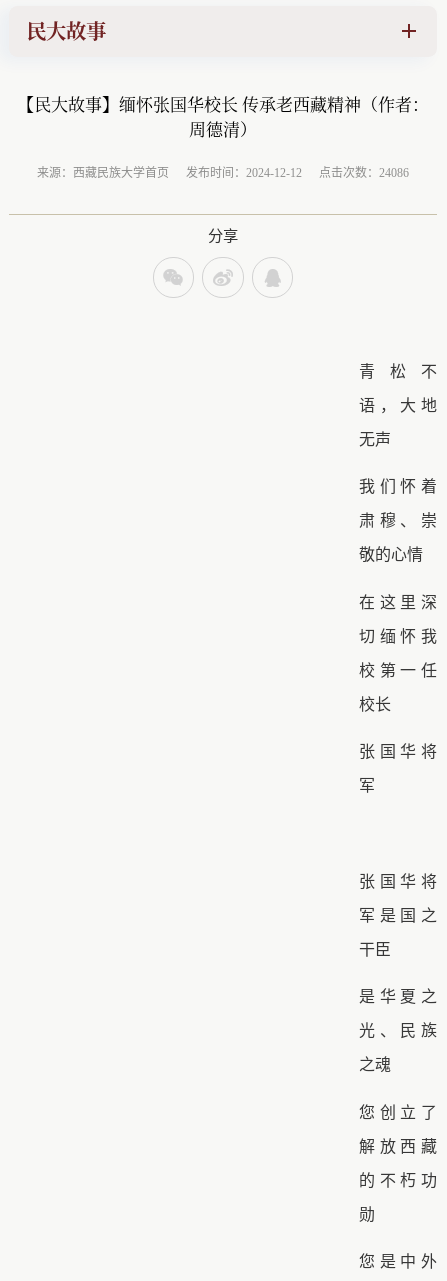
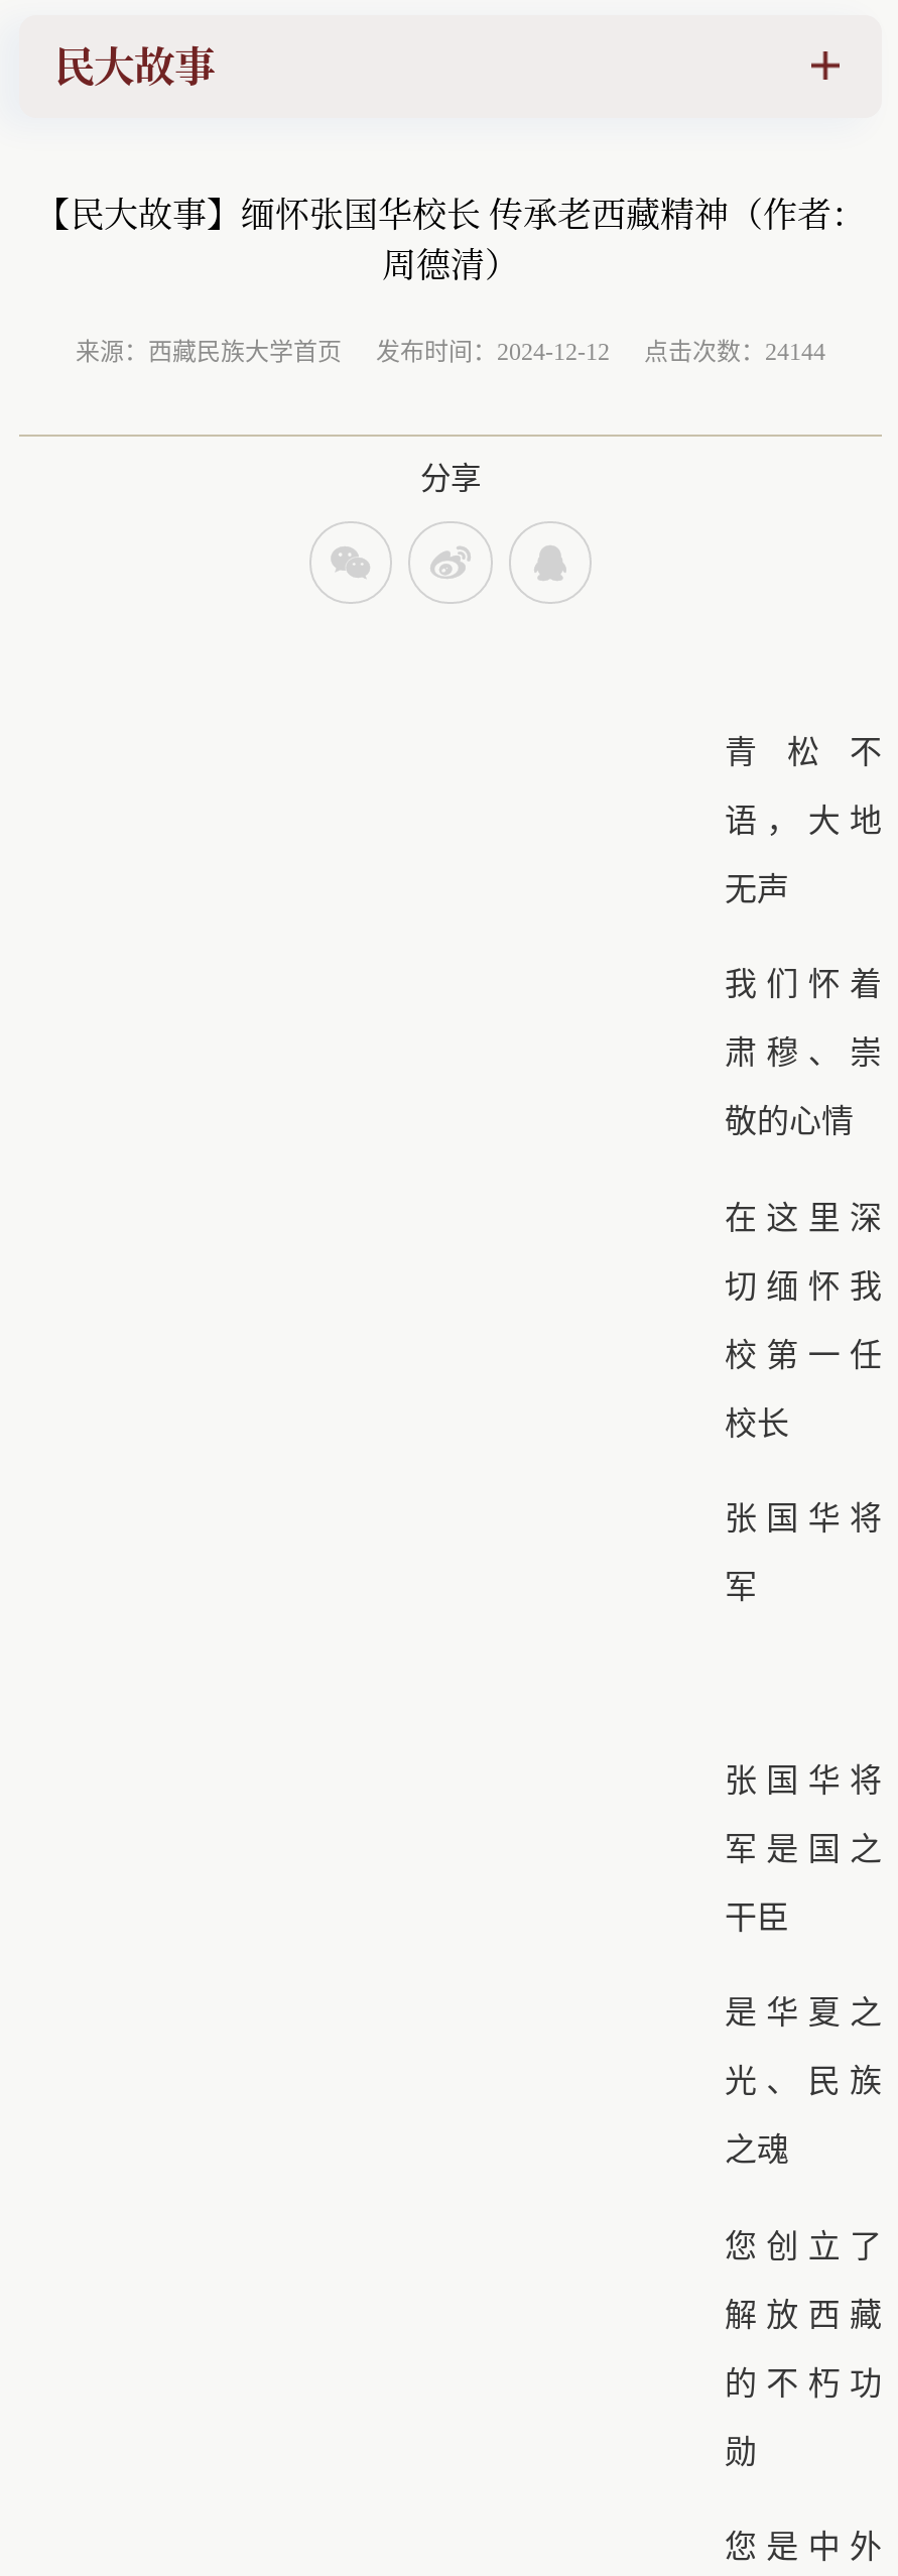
- 来源：西藏民族大学首页 发布时间：2024-12-12 点击次数：24086
+ 来源：西藏民族大学首页 发布时间：2024-12-12 点击次数：24144
